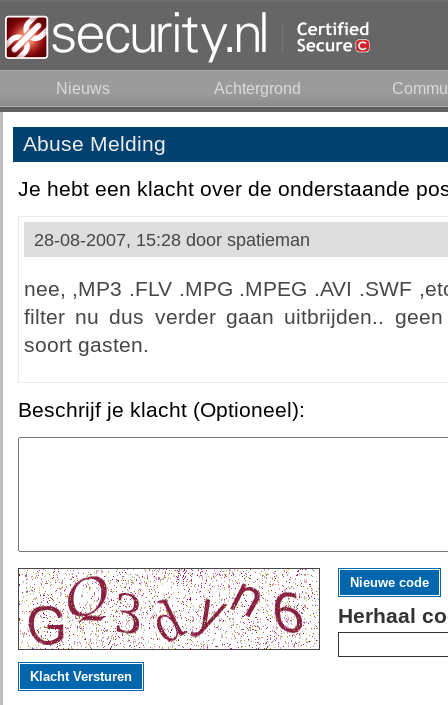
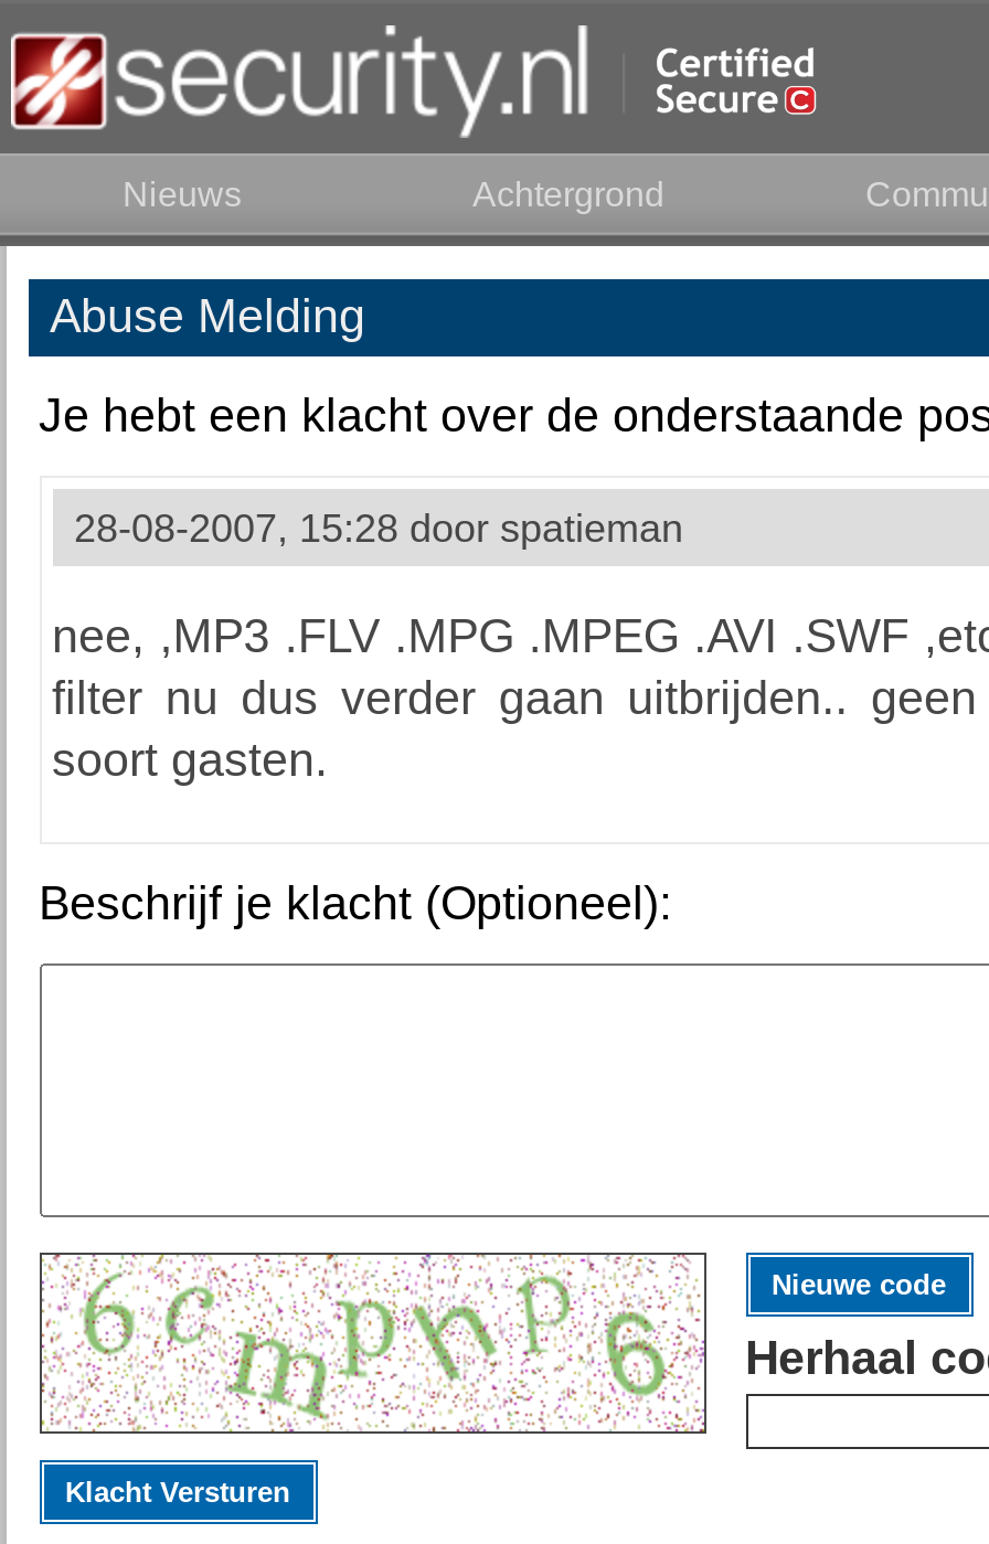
- [image]
+ [image]
